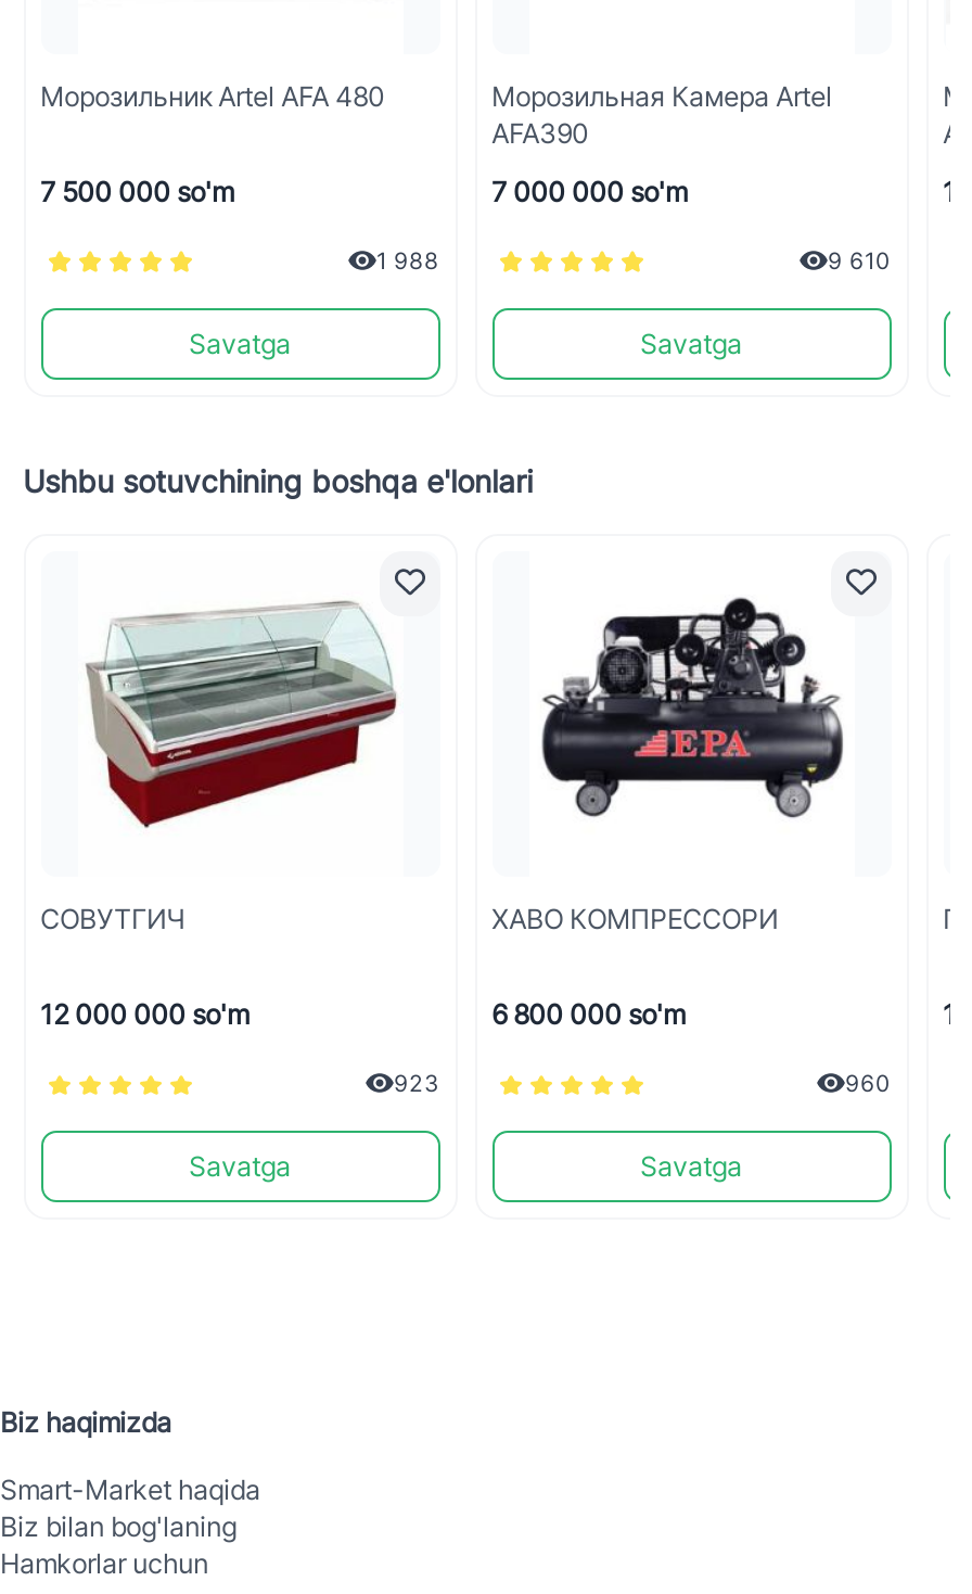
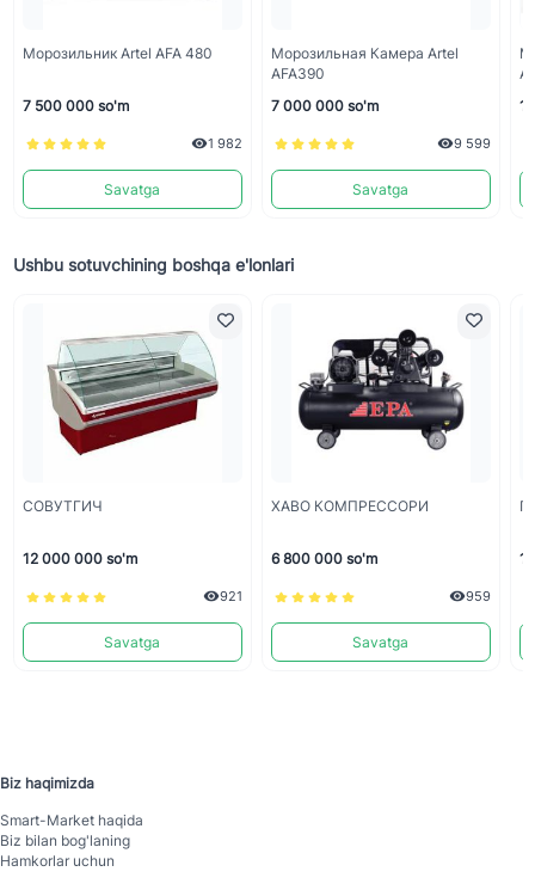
- 1 988
+ 1 982

- 9 610
+ 9 599

- 923
+ 921

- 960
+ 959
